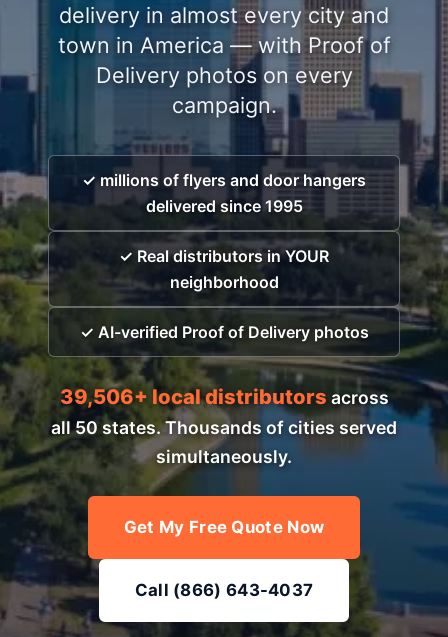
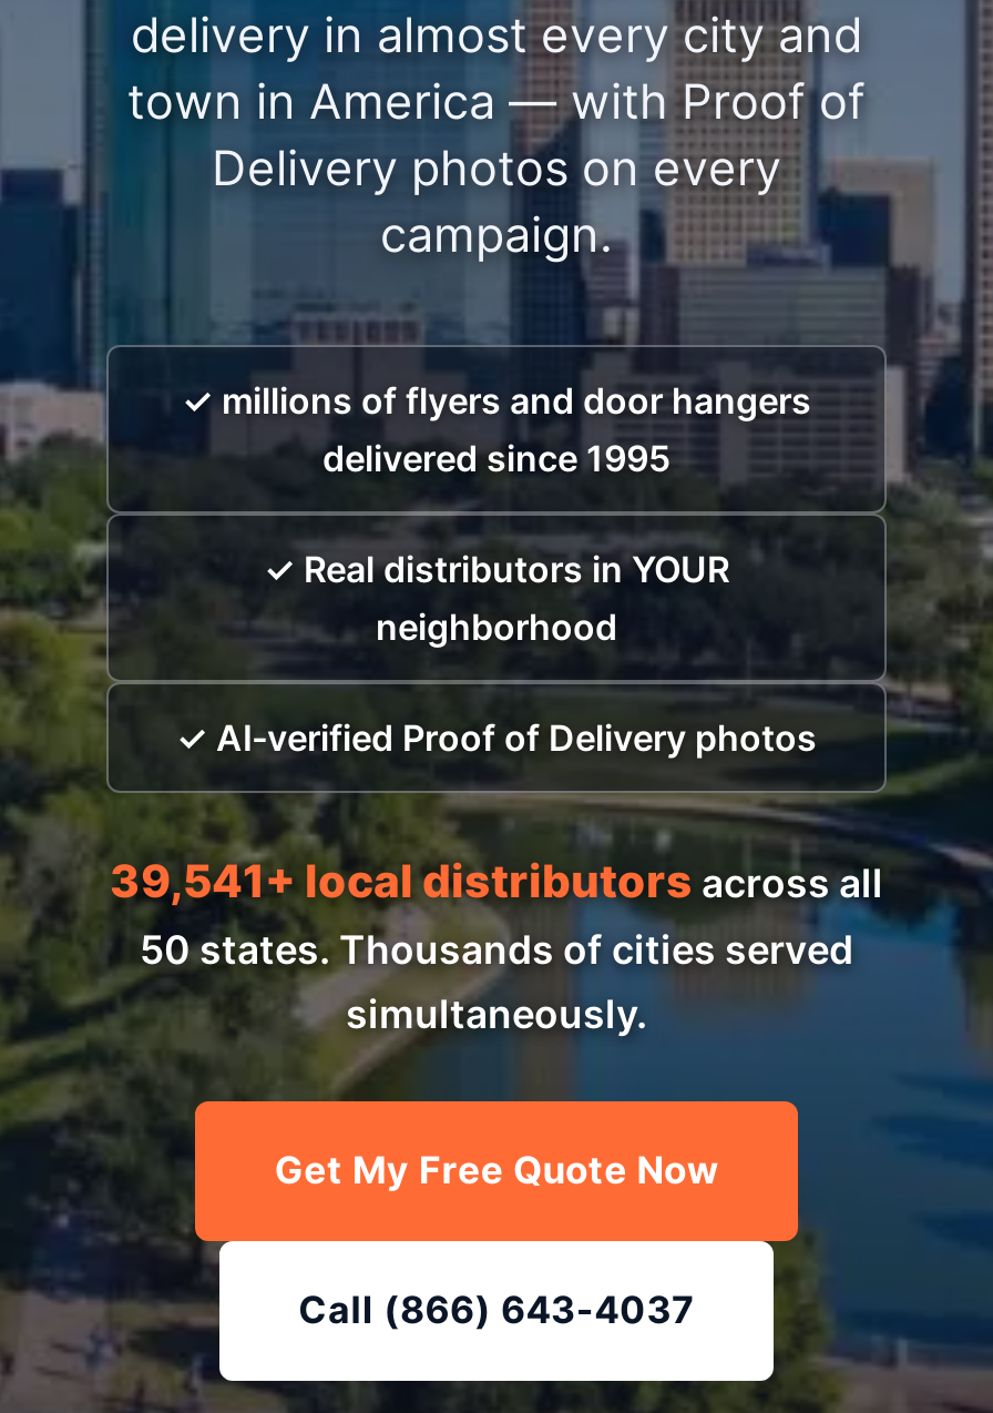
- 39,506+ local distributors across
- all 50 states. Thousands of cities served
+ 39,541+ local distributors across all
+ 50 states. Thousands of cities served
